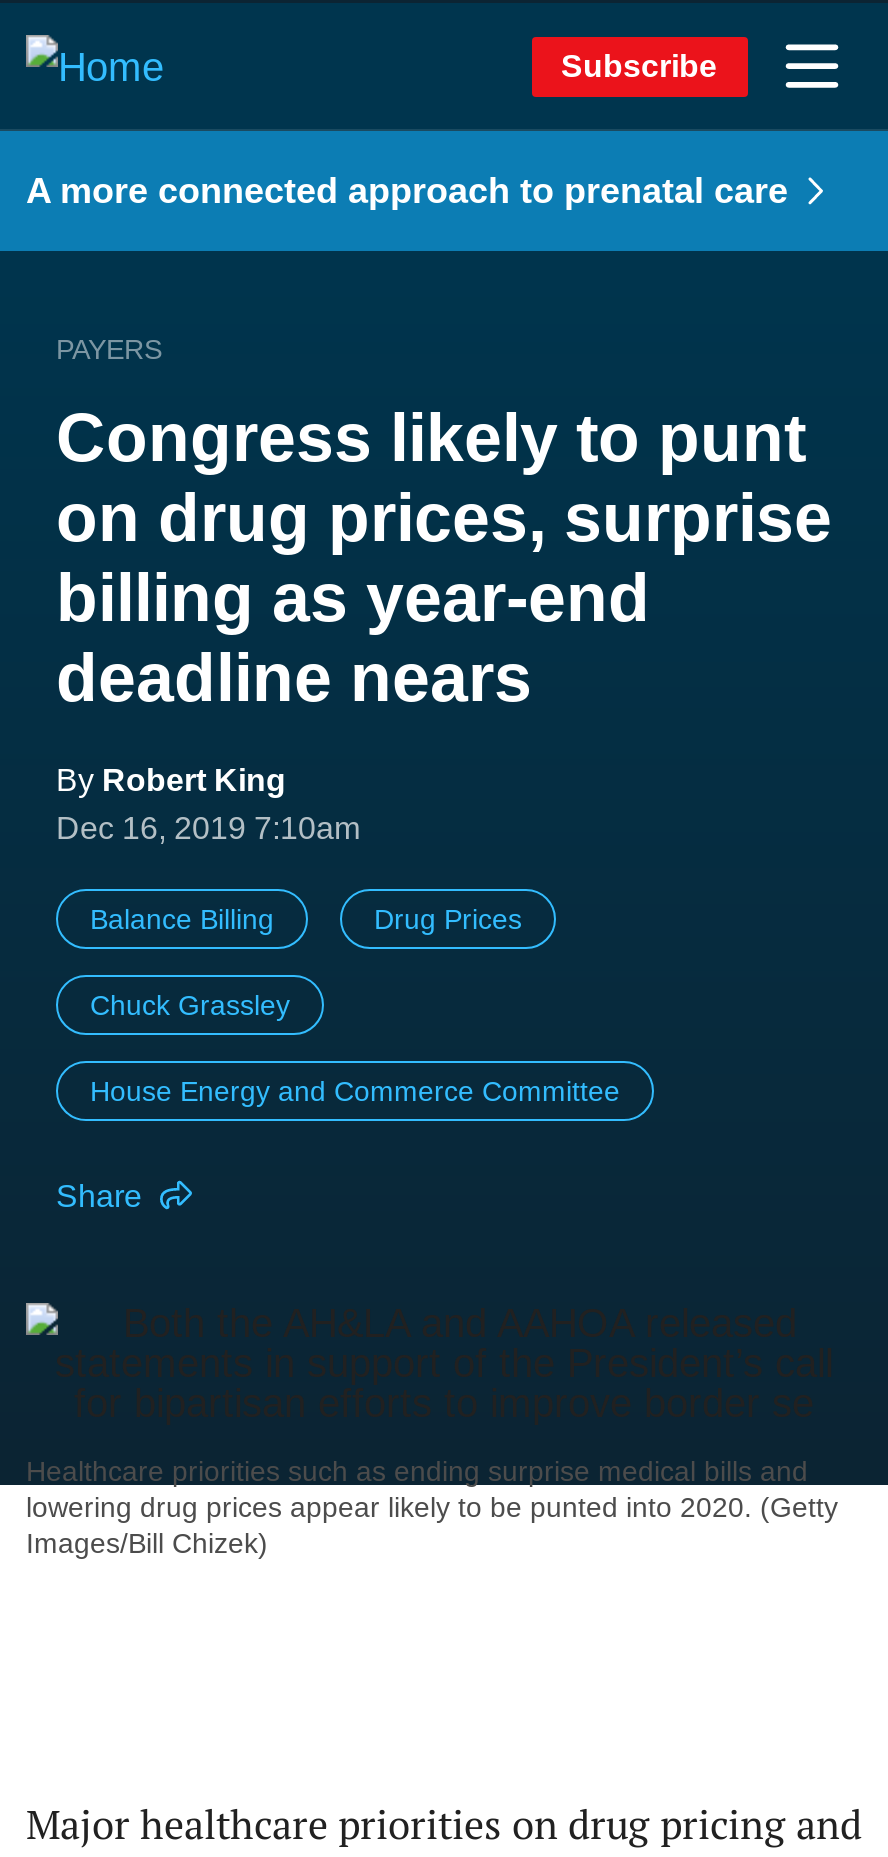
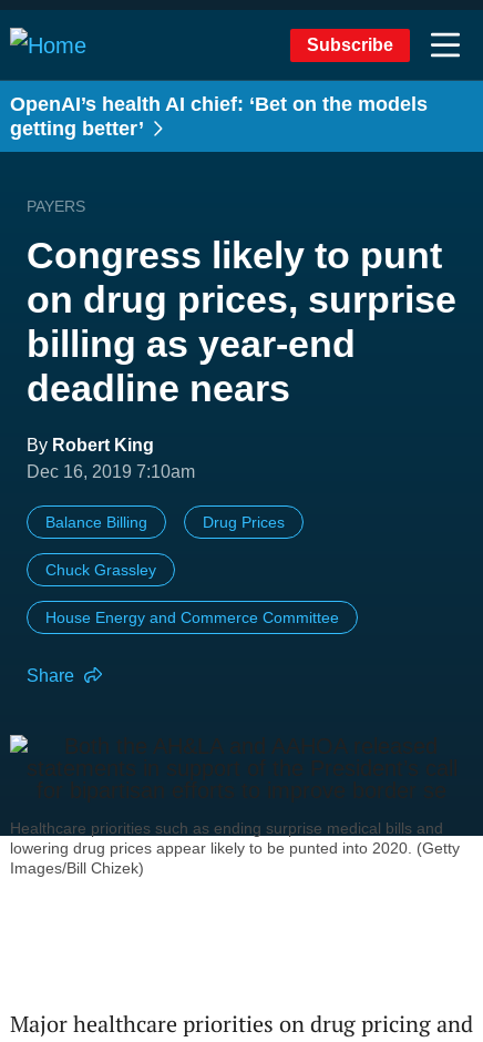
- A more connected approach to prenatal care
+ OpenAI’s health AI chief: ‘Bet on the models
+ getting better’
